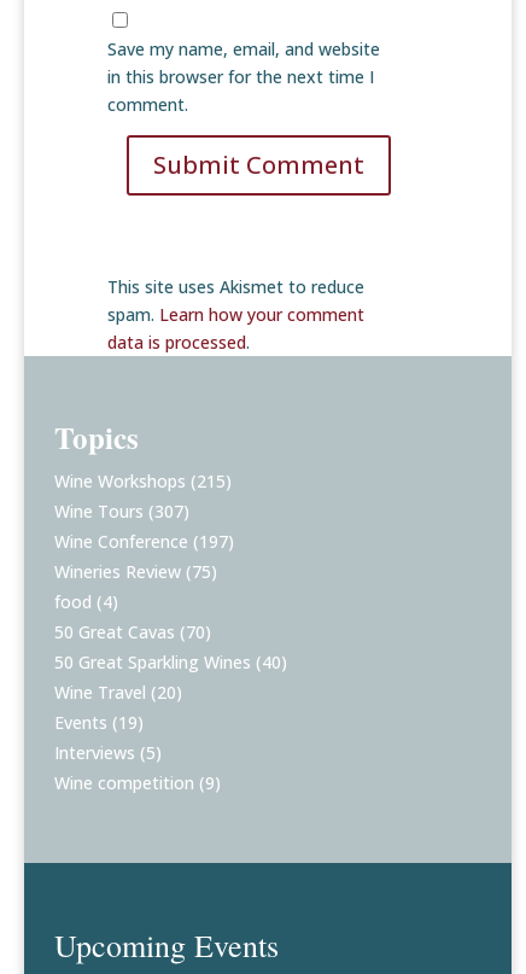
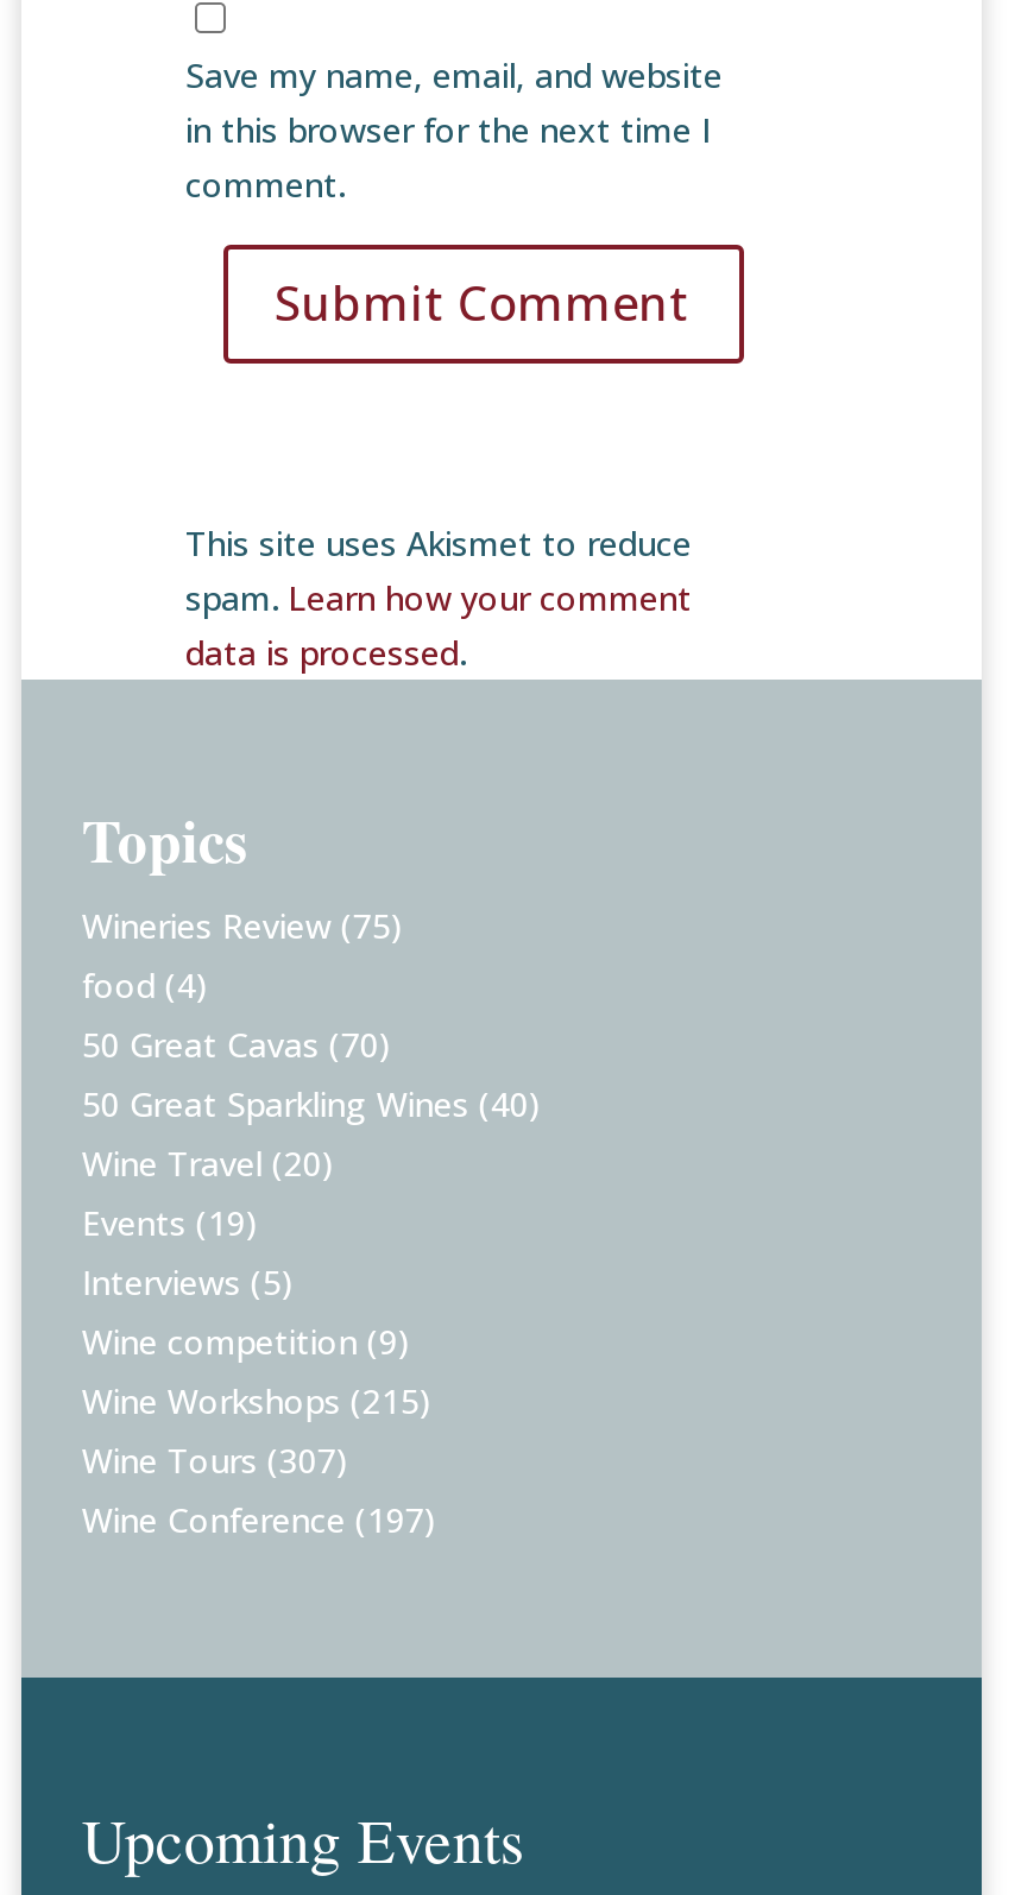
moved down: Wine Workshops (215) | Wine Tours (307) | Wine Conference (197)

moved up: Wineries Review (75) | food (4) | 50 Great Cavas (70) | 50 Great Sparkling Wines (40) | Wine Travel (20) | Events (19) | Interviews (5) | Wine competition (9)
